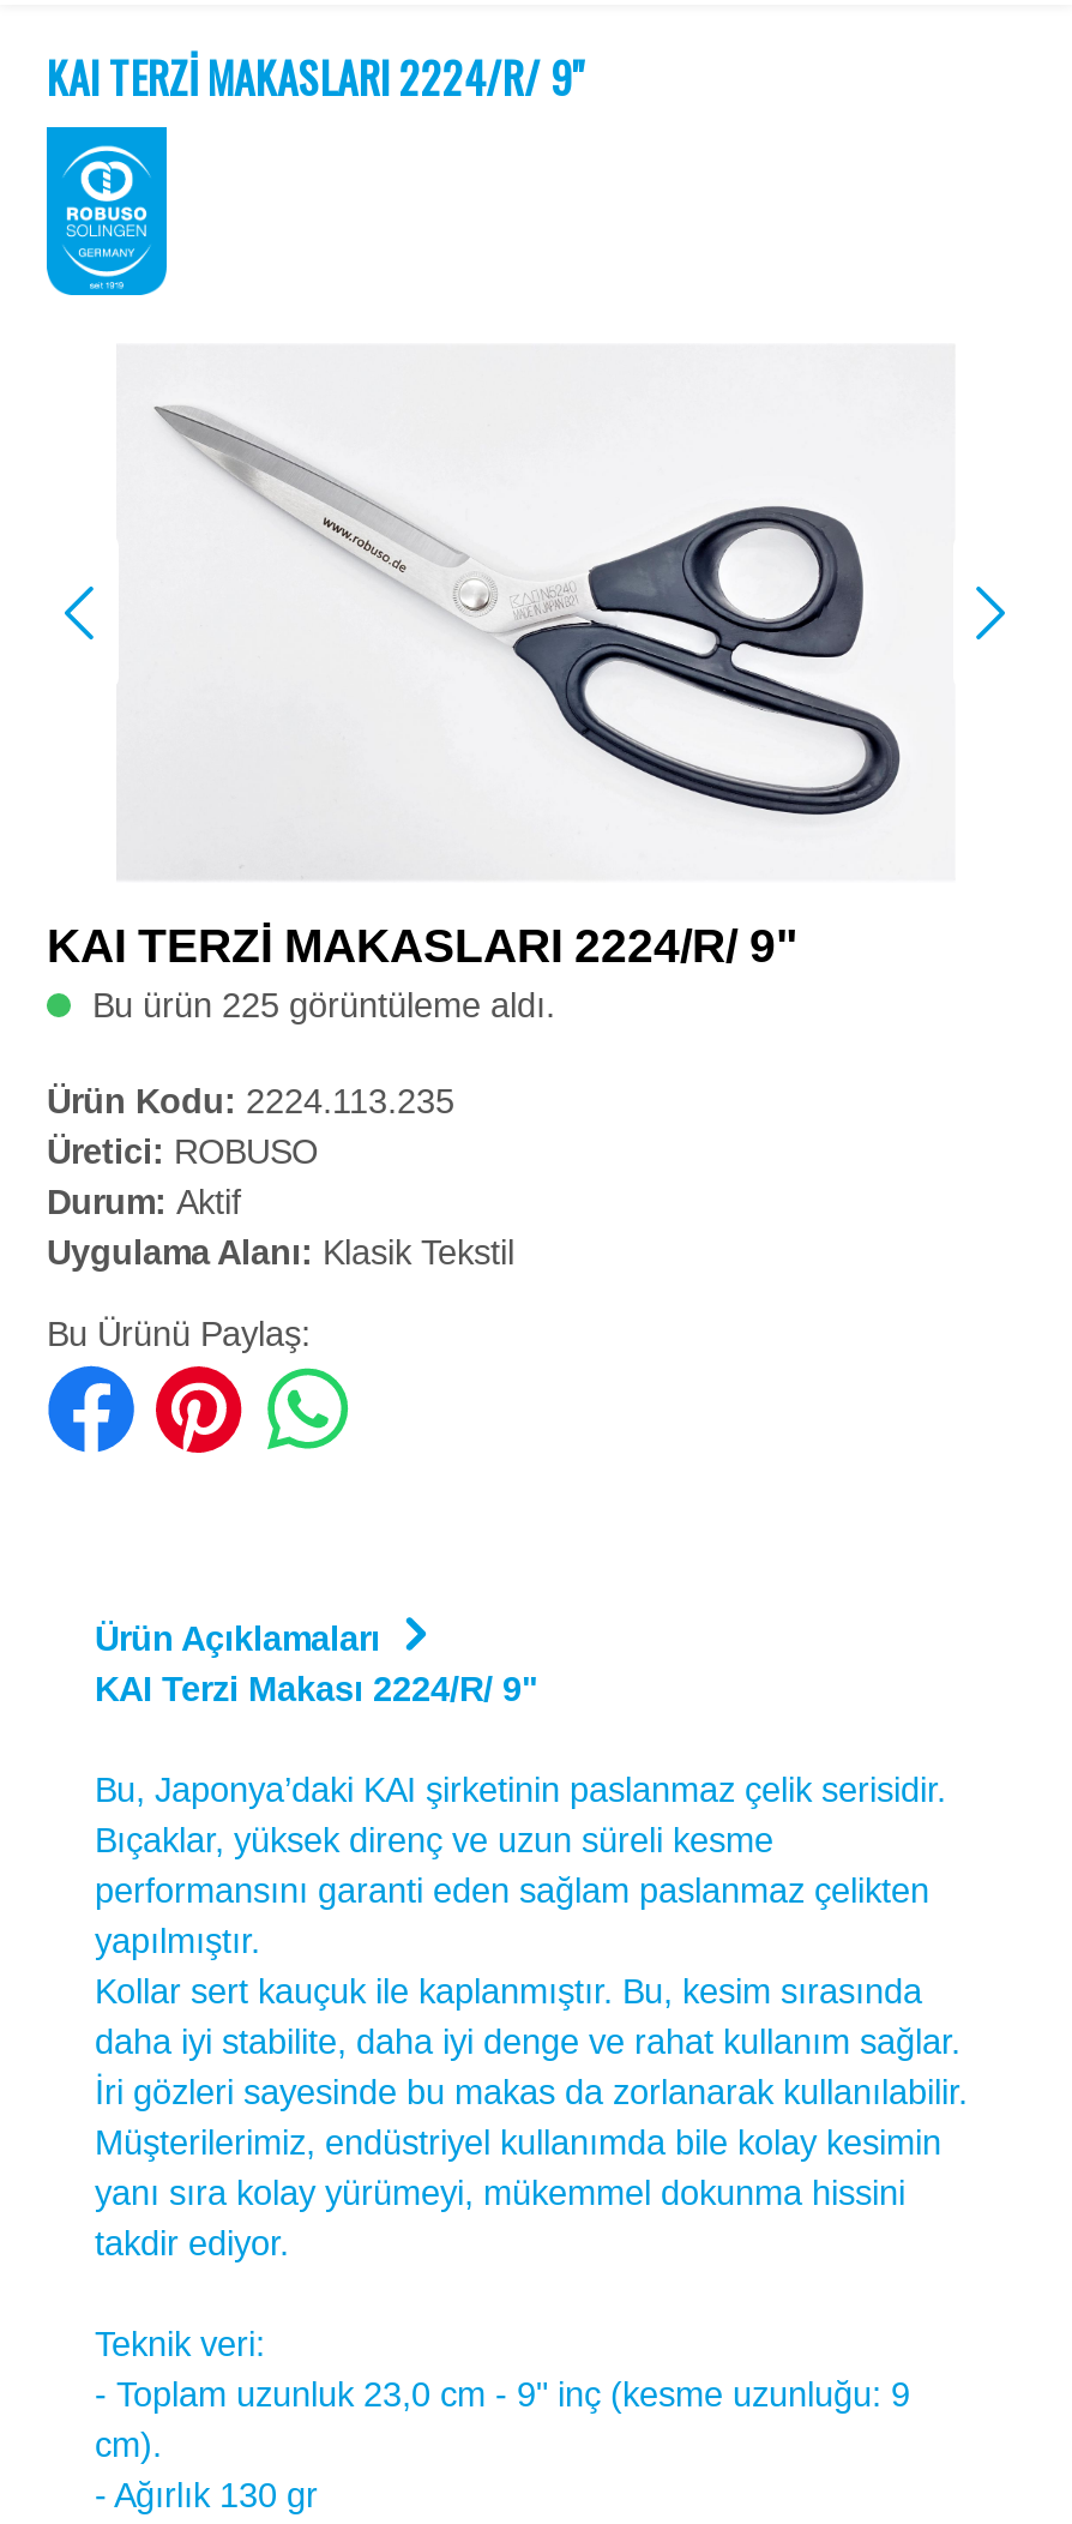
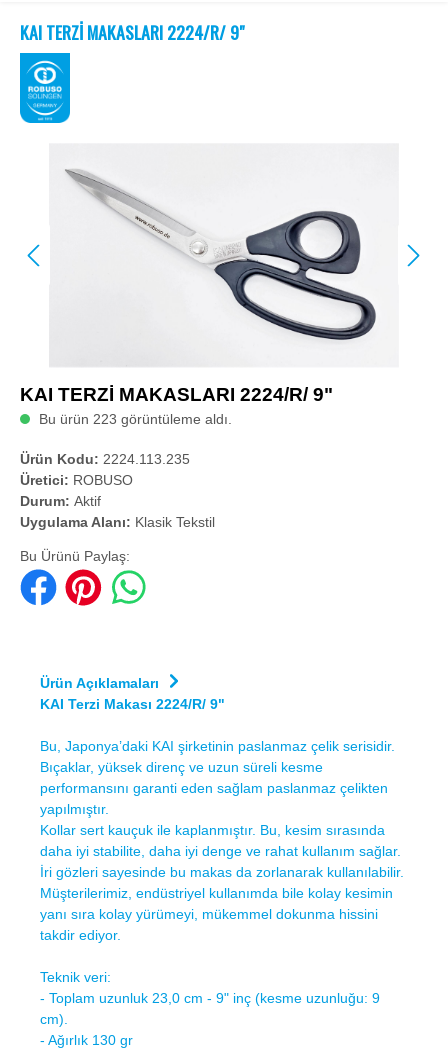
- Bu ürün 225 görüntüleme aldı.
+ Bu ürün 223 görüntüleme aldı.
